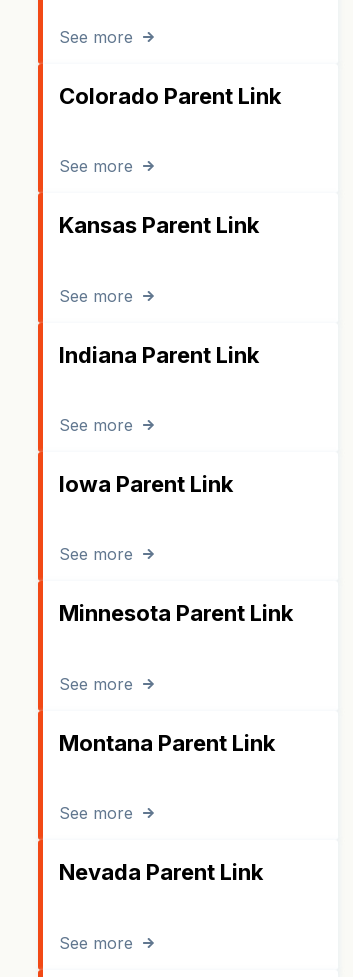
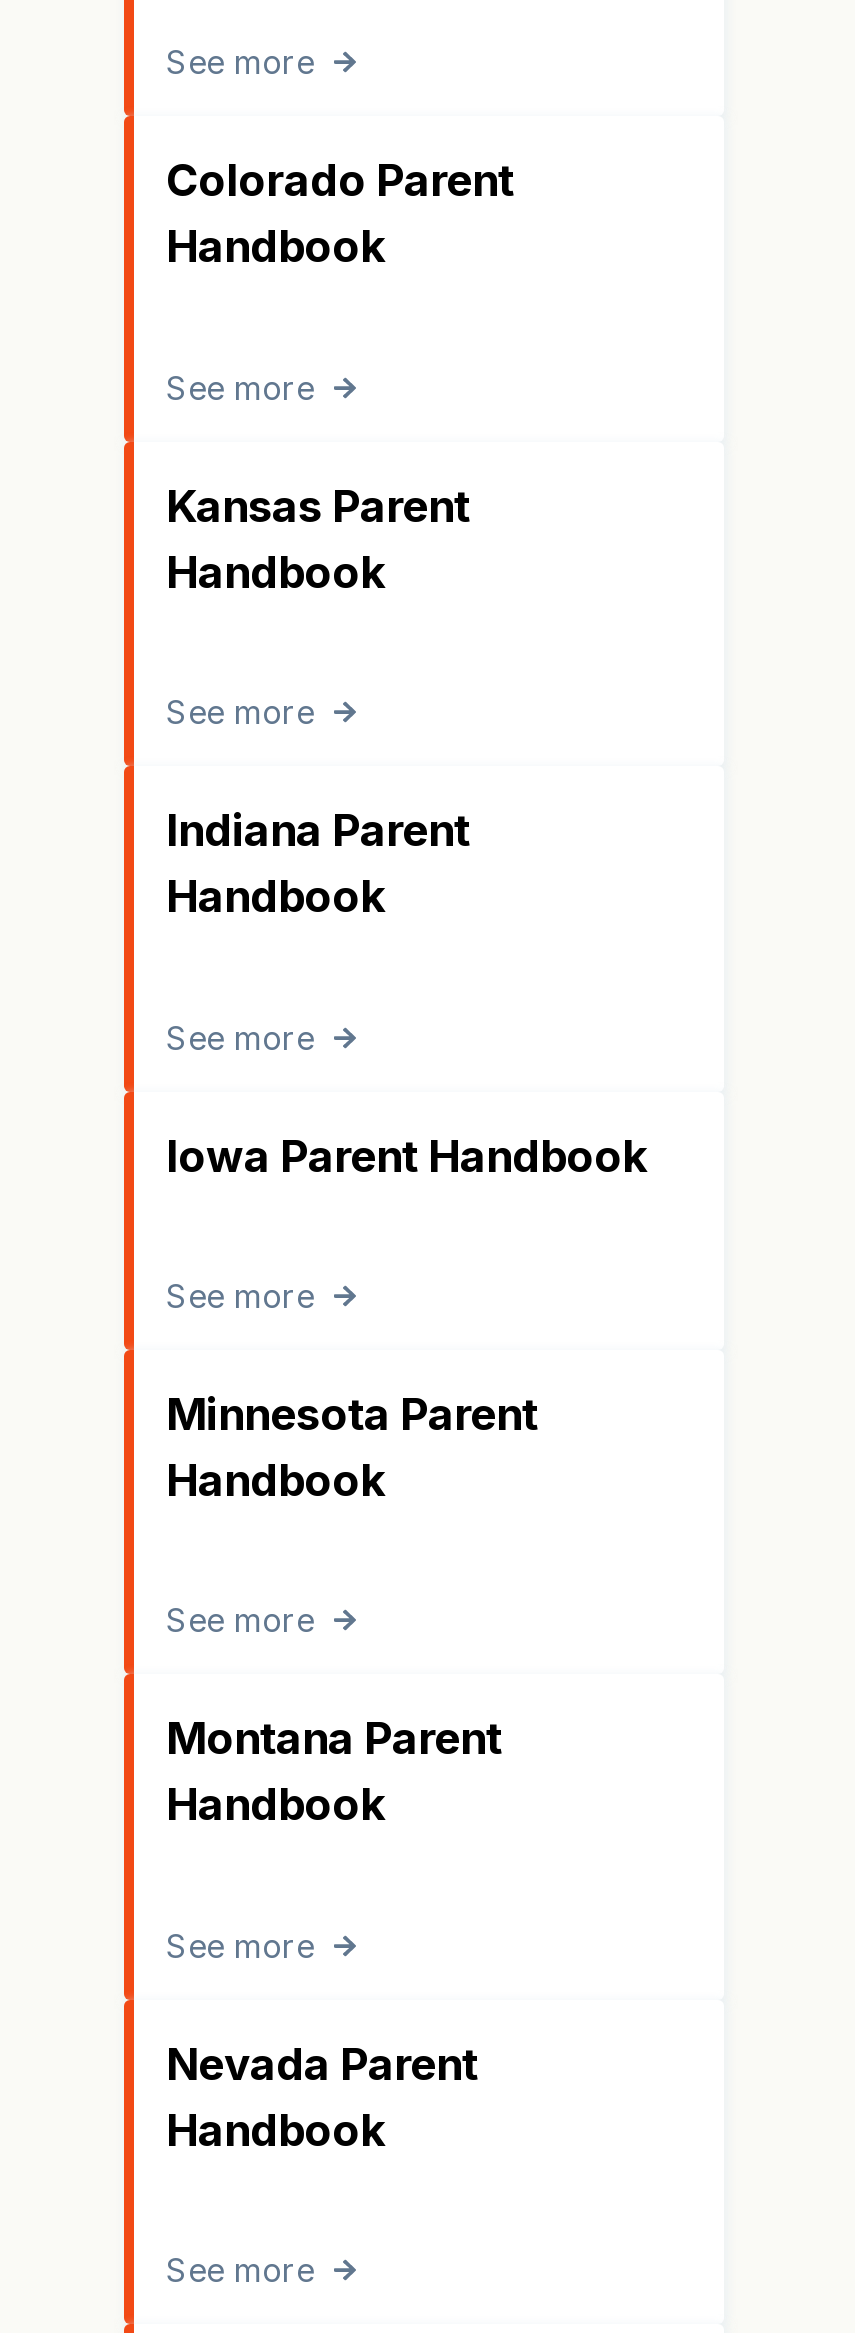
- Colorado Parent Link
+ Colorado Parent
+ Handbook

- Kansas Parent Link
+ Kansas Parent
+ Handbook

- Indiana Parent Link
+ Indiana Parent
+ Handbook

- Iowa Parent Link
+ Iowa Parent Handbook

- Minnesota Parent Link
+ Minnesota Parent
+ Handbook

- Montana Parent Link
+ Montana Parent
+ Handbook

- Nevada Parent Link
+ Nevada Parent
+ Handbook
